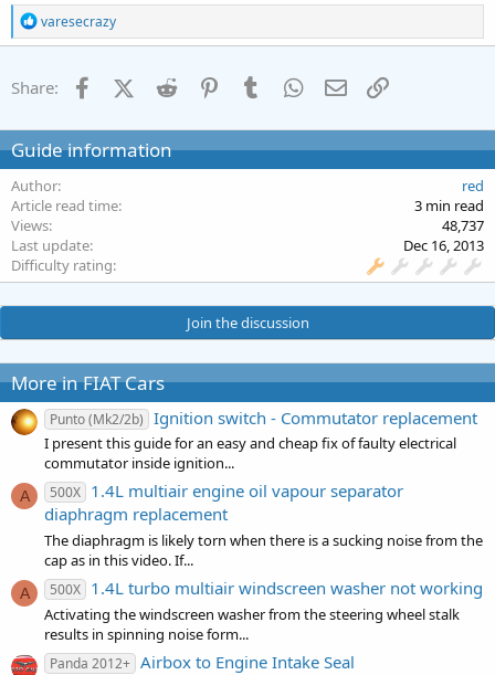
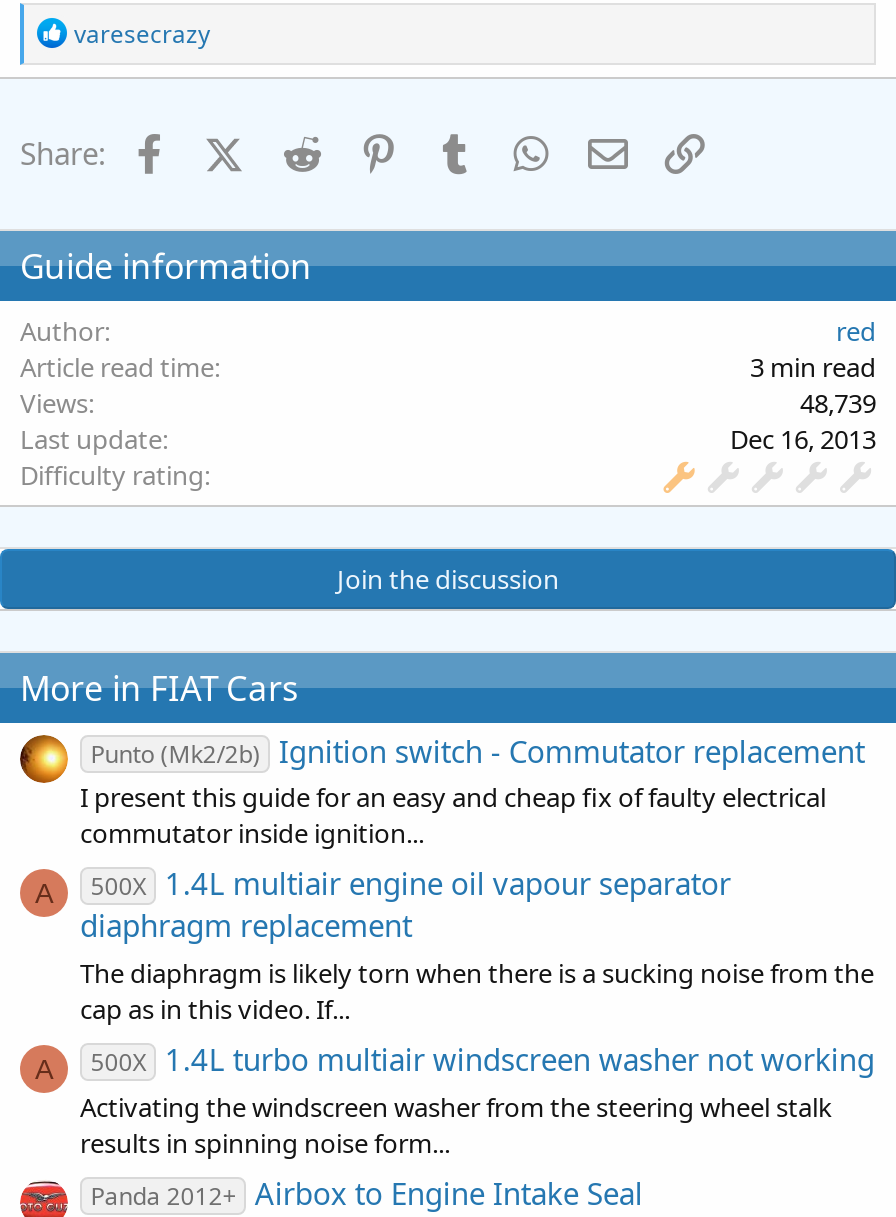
- 48,737
+ 48,739
